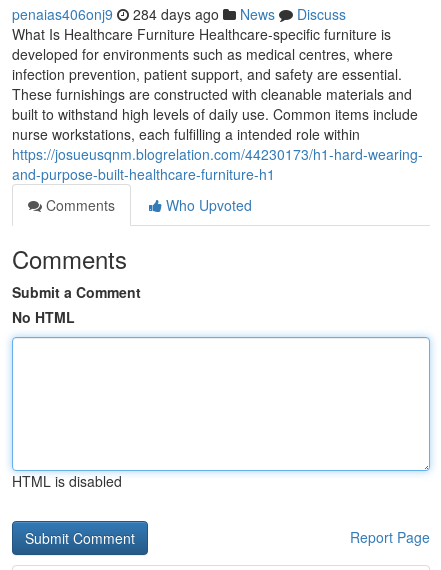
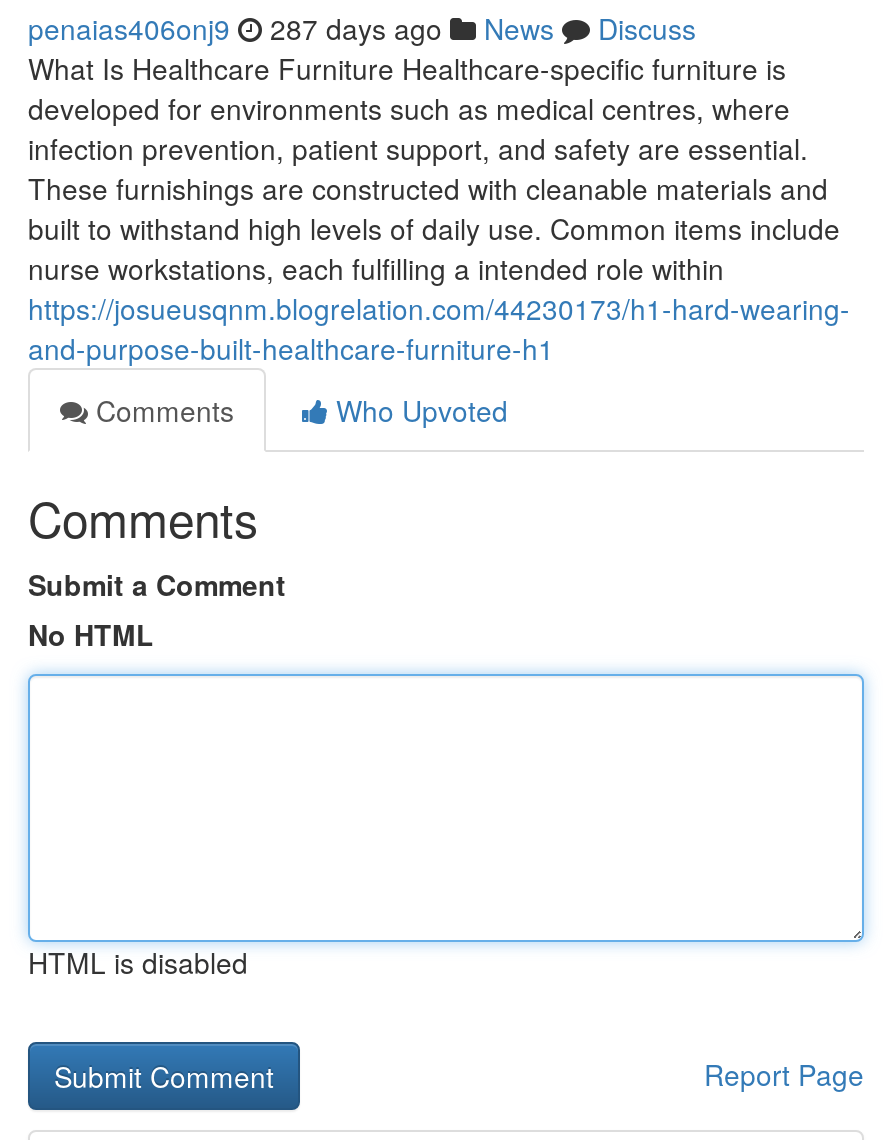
- penaias406onj9 284 days ago News Discuss
+ penaias406onj9 287 days ago News Discuss
